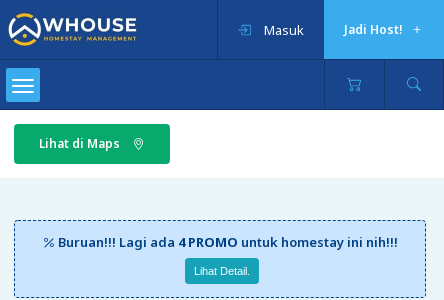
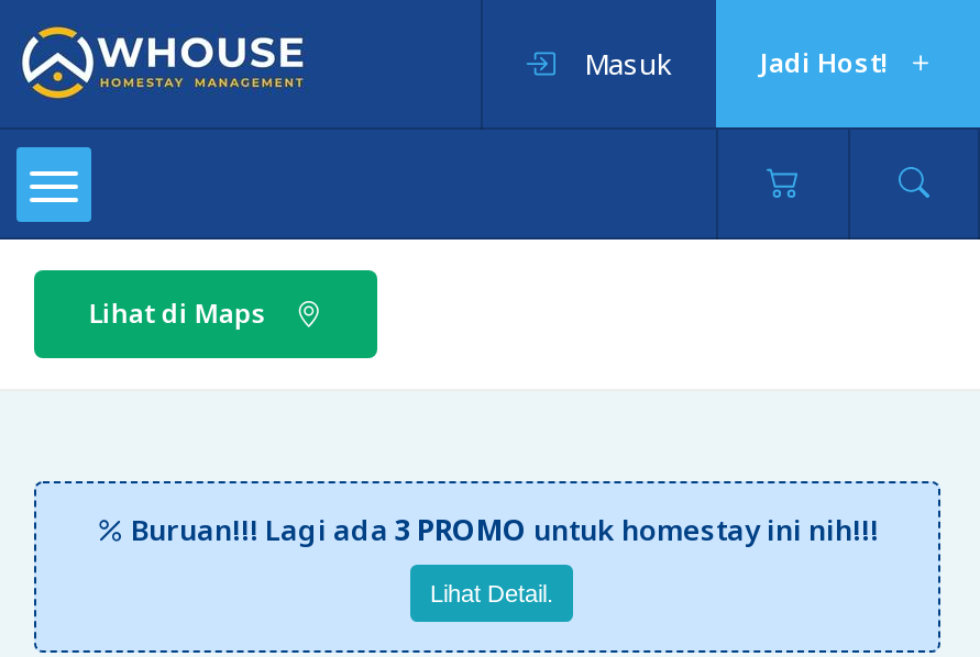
- Buruan!!! Lagi ada 4 PROMO untuk homestay ini nih!!!
+ Buruan!!! Lagi ada 3 PROMO untuk homestay ini nih!!!
